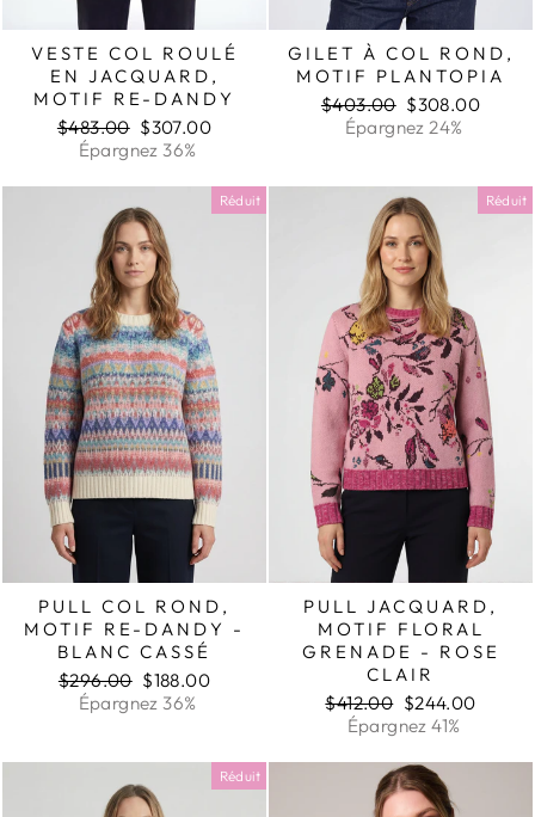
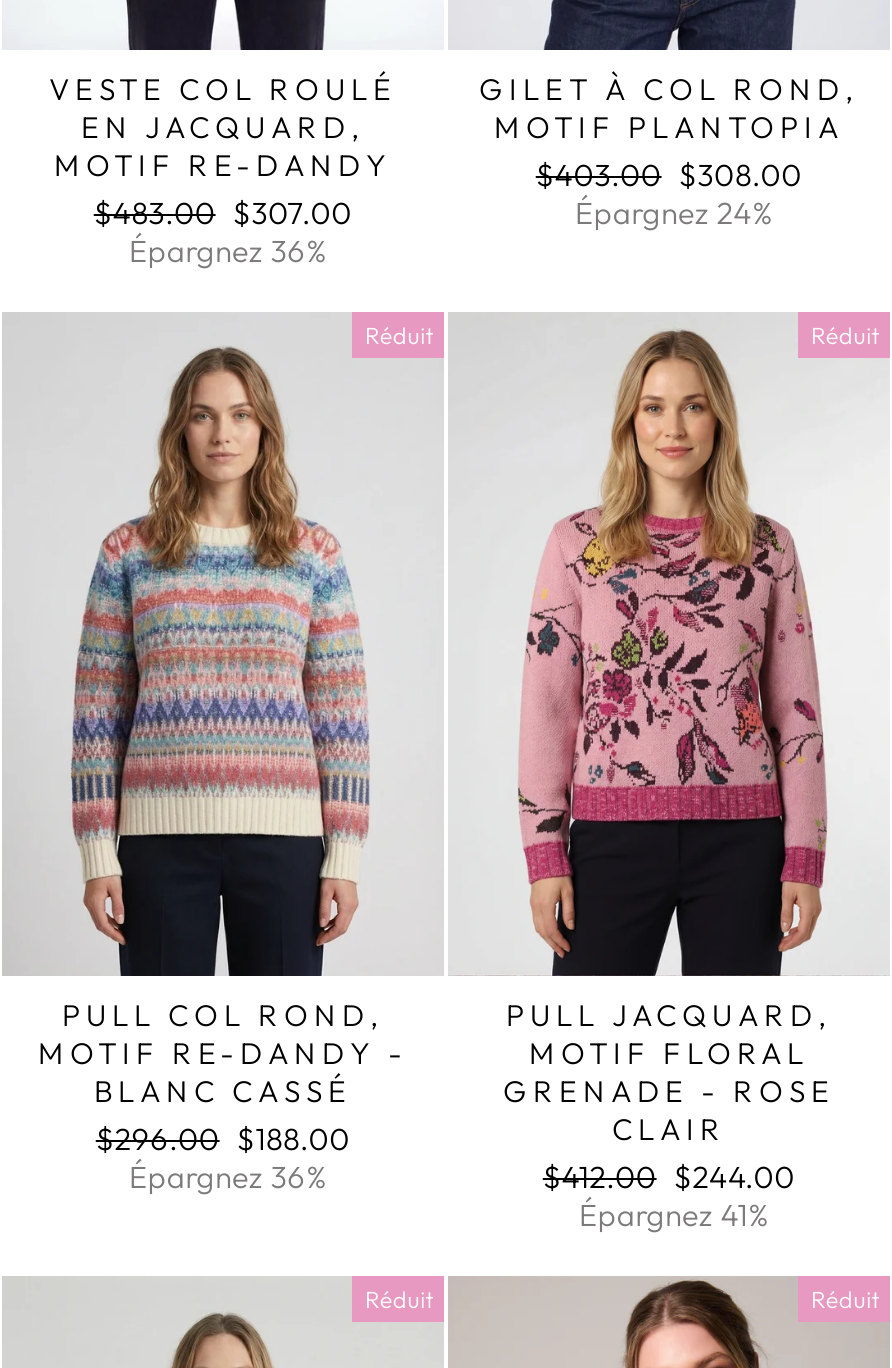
+ Réduit
